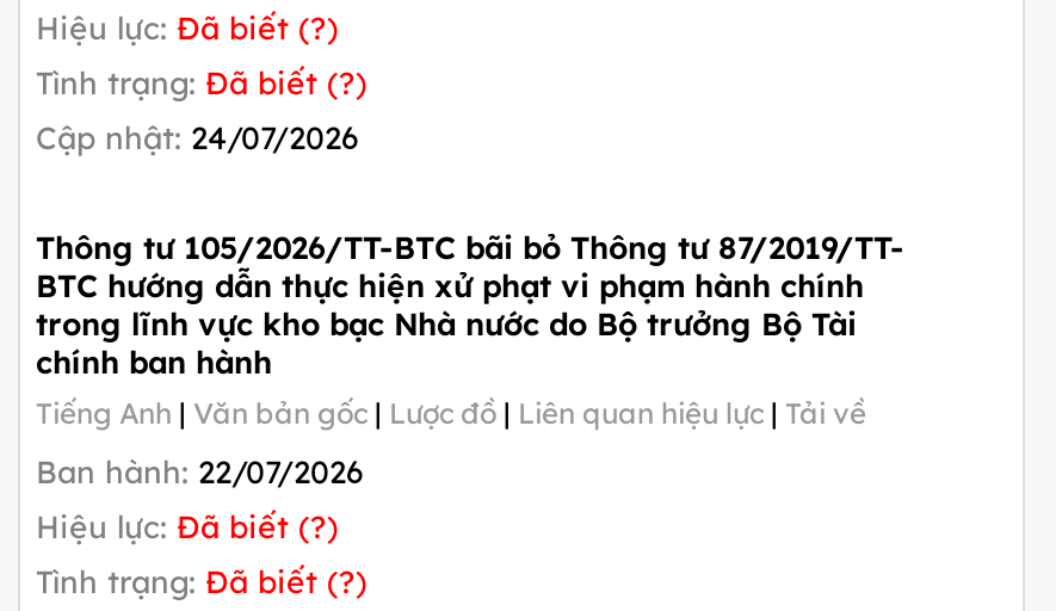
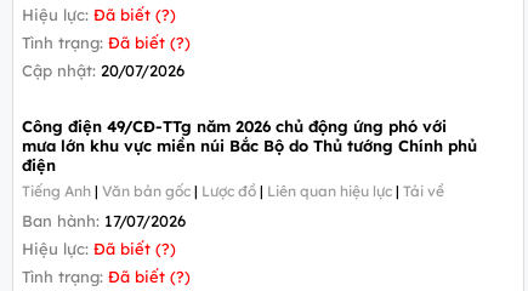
- Cập nhật: 24/07/2026
+ Cập nhật: 20/07/2026

- Thông tư 105/2026/TT-BTC bãi bỏ Thông tư 87/2019/TT-
- BTC hướng dẫn thực hiện xử phạt vi phạm hành chính
- trong lĩnh vực kho bạc Nhà nước do Bộ trưởng Bộ Tài
- chính ban hành
+ Công điện 49/CĐ-TTg năm 2026 chủ động ứng phó với
+ mưa lớn khu vực miền núi Bắc Bộ do Thủ tướng Chính phủ
+ điện

- Ban hành: 22/07/2026
+ Ban hành: 17/07/2026
